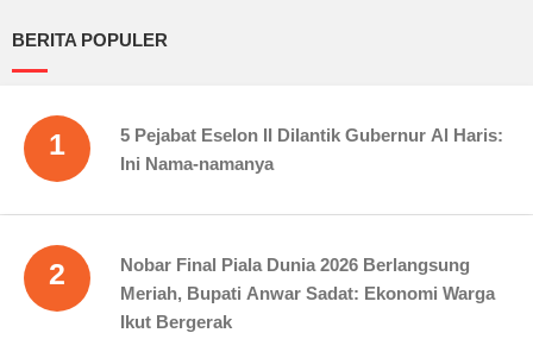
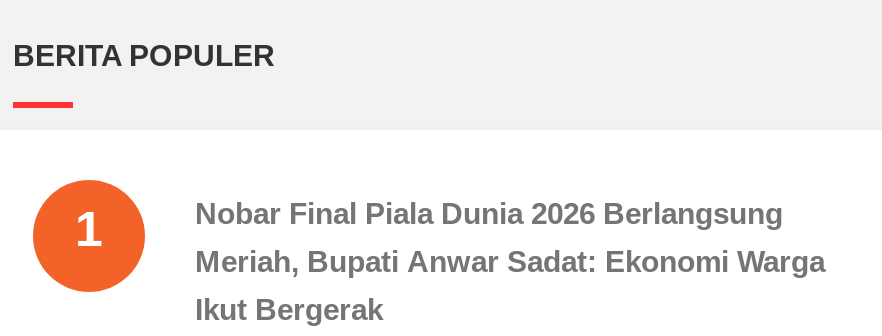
- 5 Pejabat Eselon II Dilantik Gubernur Al Haris:
- Ini Nama-namanya
- 2
